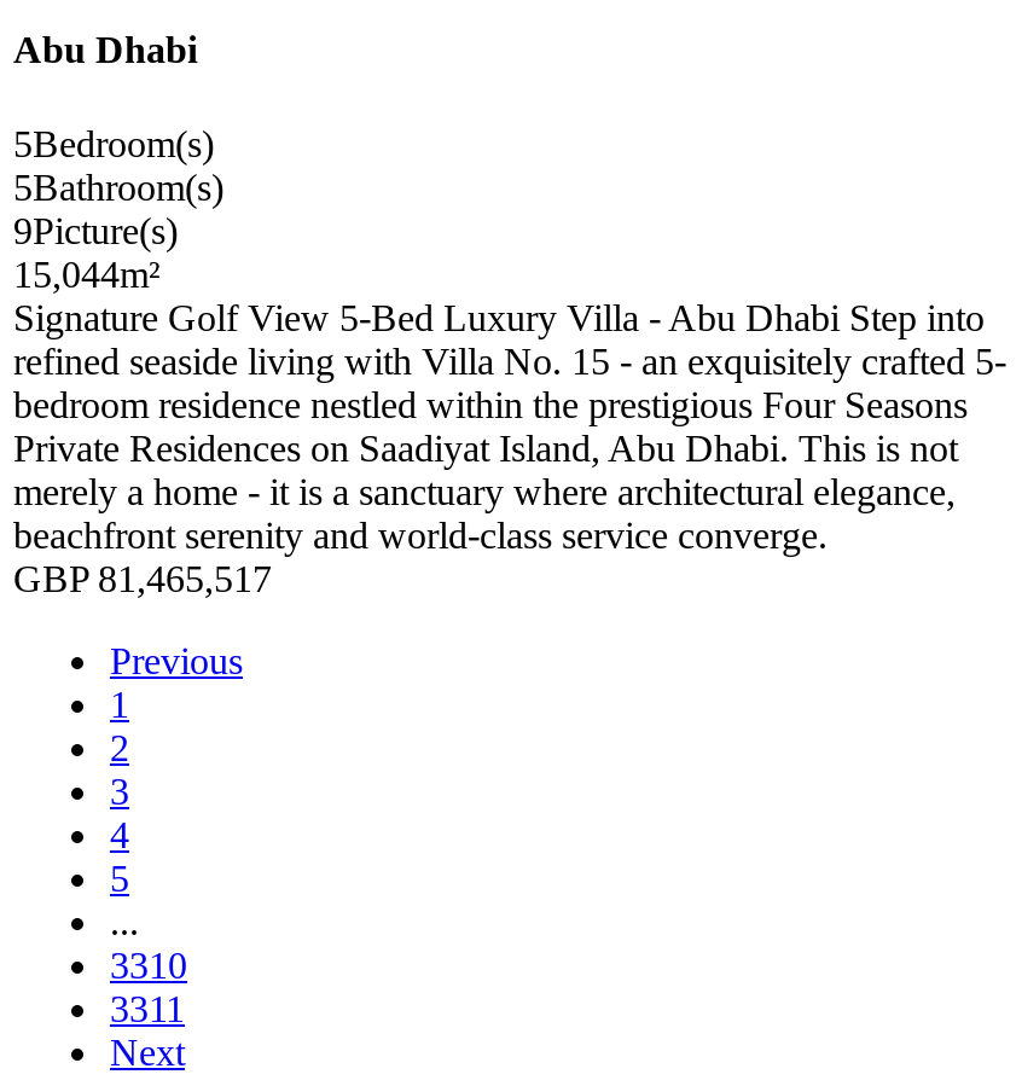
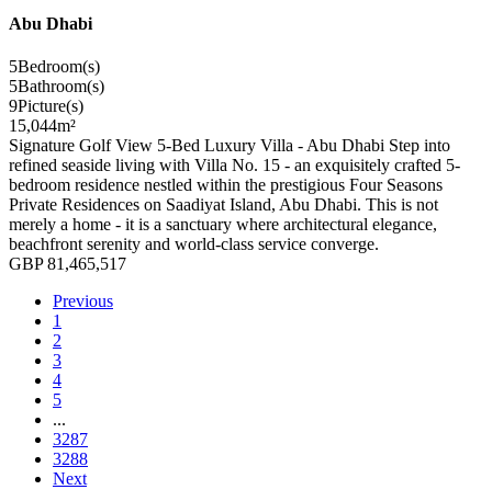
- 3310
+ 3287

- 3311
+ 3288
